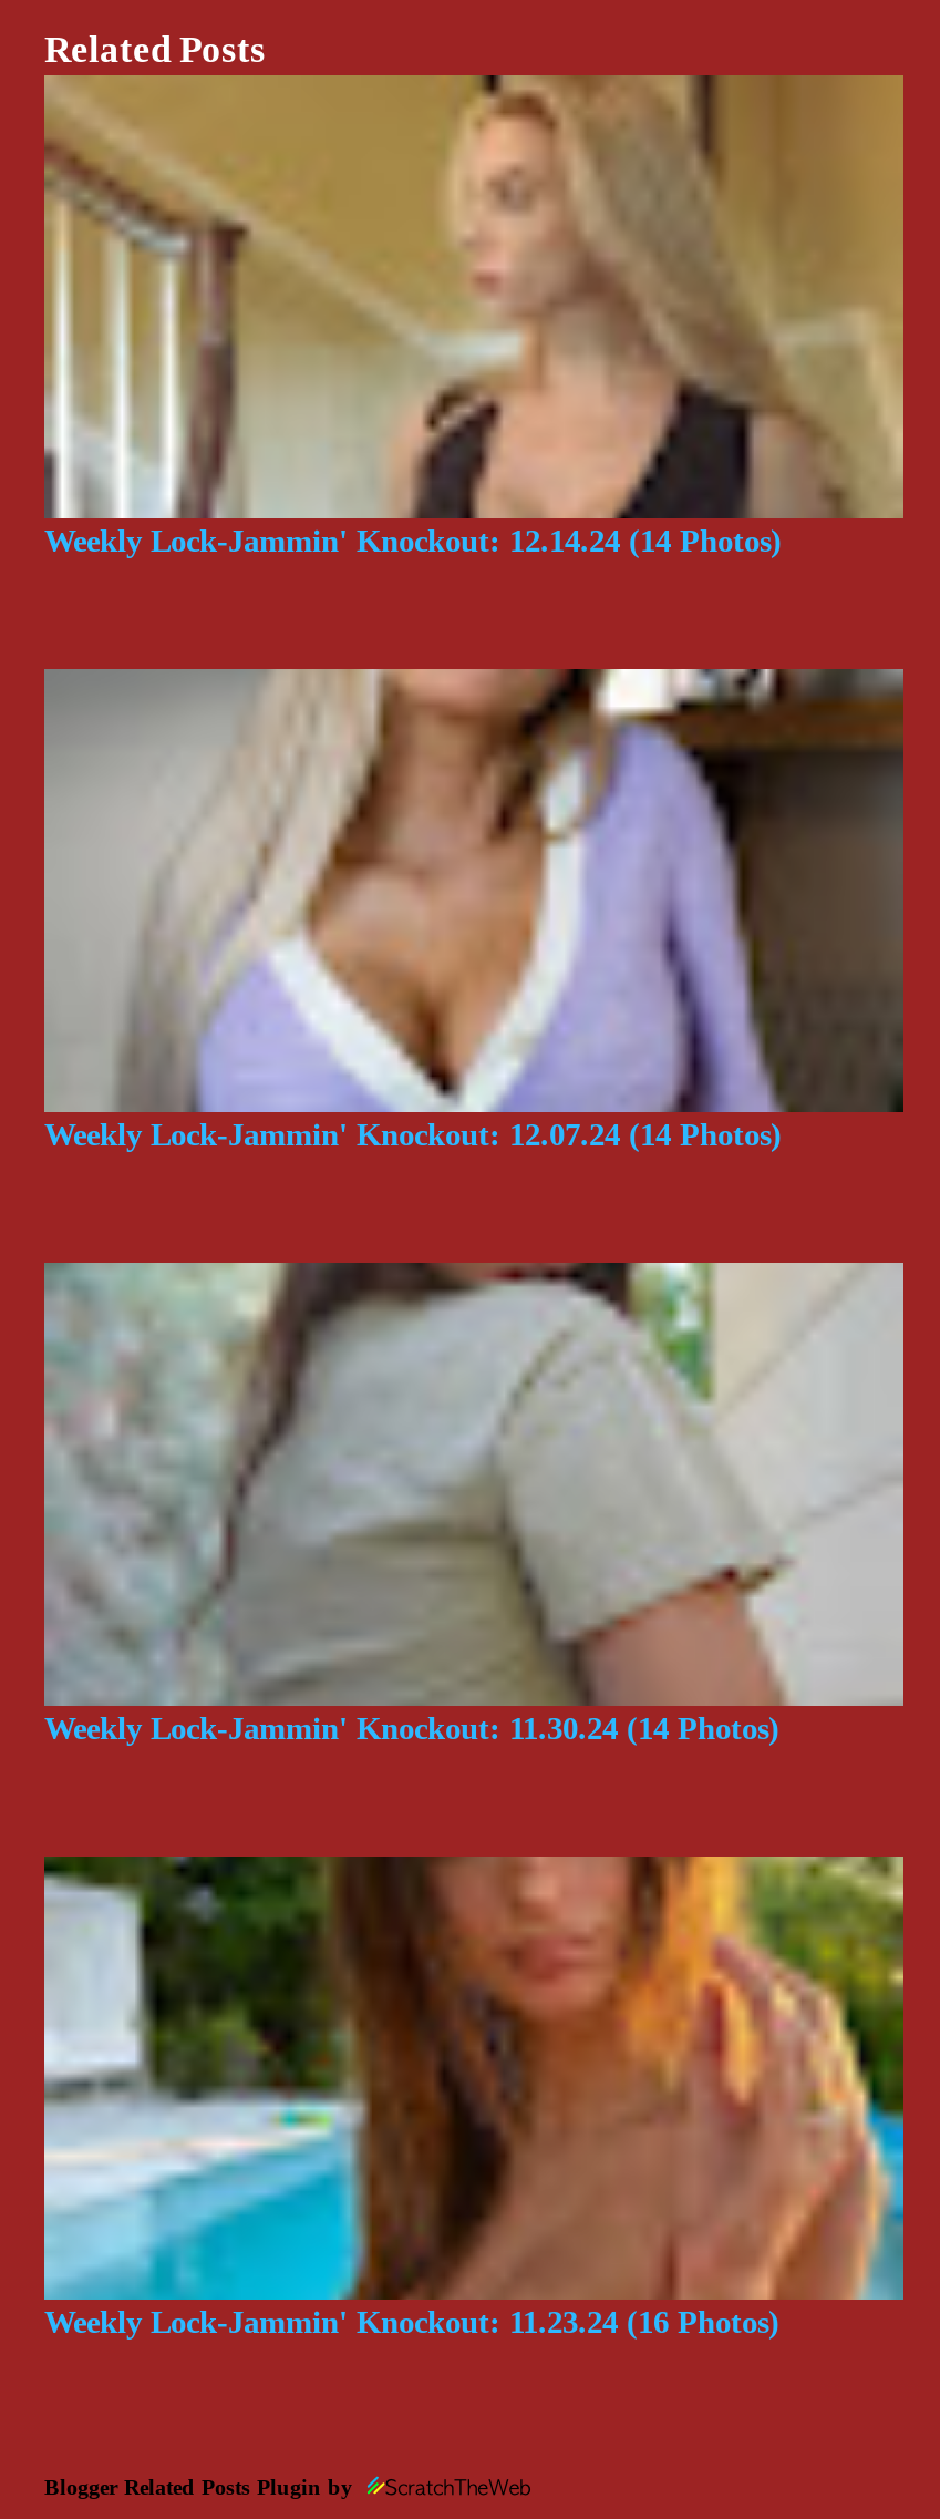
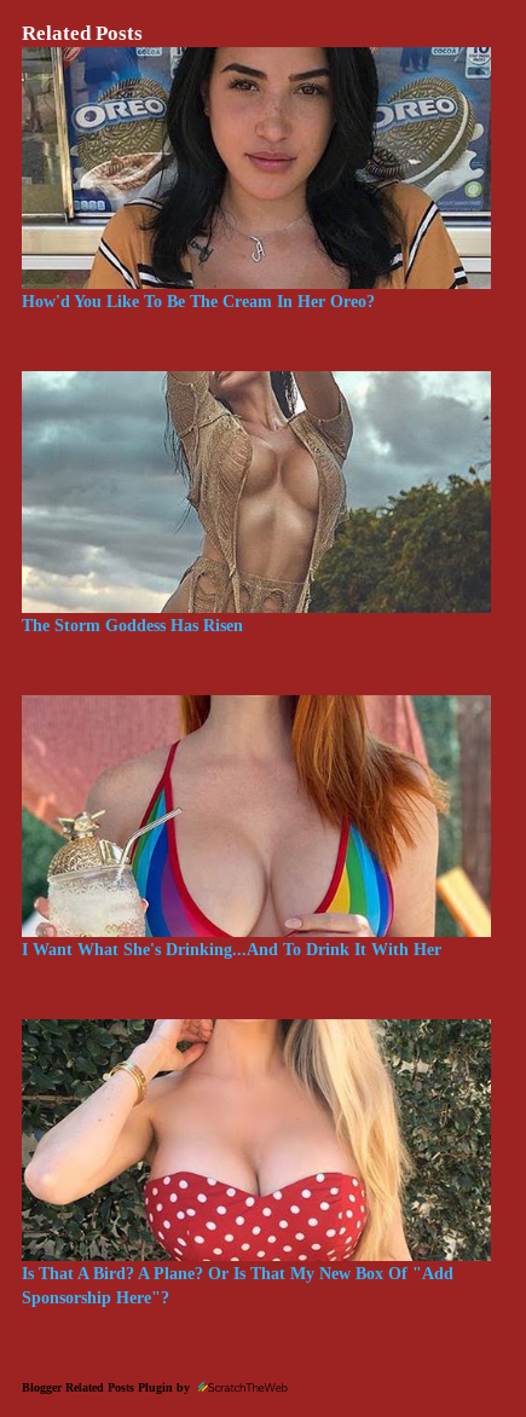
- [image]
- Weekly Lock-Jammin' Knockout: 12.14.24 (14 Photos)
+ [image]
+ How'd You Like To Be The Cream In Her Oreo?

- [image]
- Weekly Lock-Jammin' Knockout: 12.07.24 (14 Photos)
+ [image]
+ The Storm Goddess Has Risen

- [image]
- Weekly Lock-Jammin' Knockout: 11.30.24 (14 Photos)
+ [image]
+ I Want What She's Drinking...And To Drink It With Her

- [image]
- Weekly Lock-Jammin' Knockout: 11.23.24 (16 Photos)
+ [image]
+ Is That A Bird? A Plane? Or Is That My New Box Of "Add
+ Sponsorship Here"?
